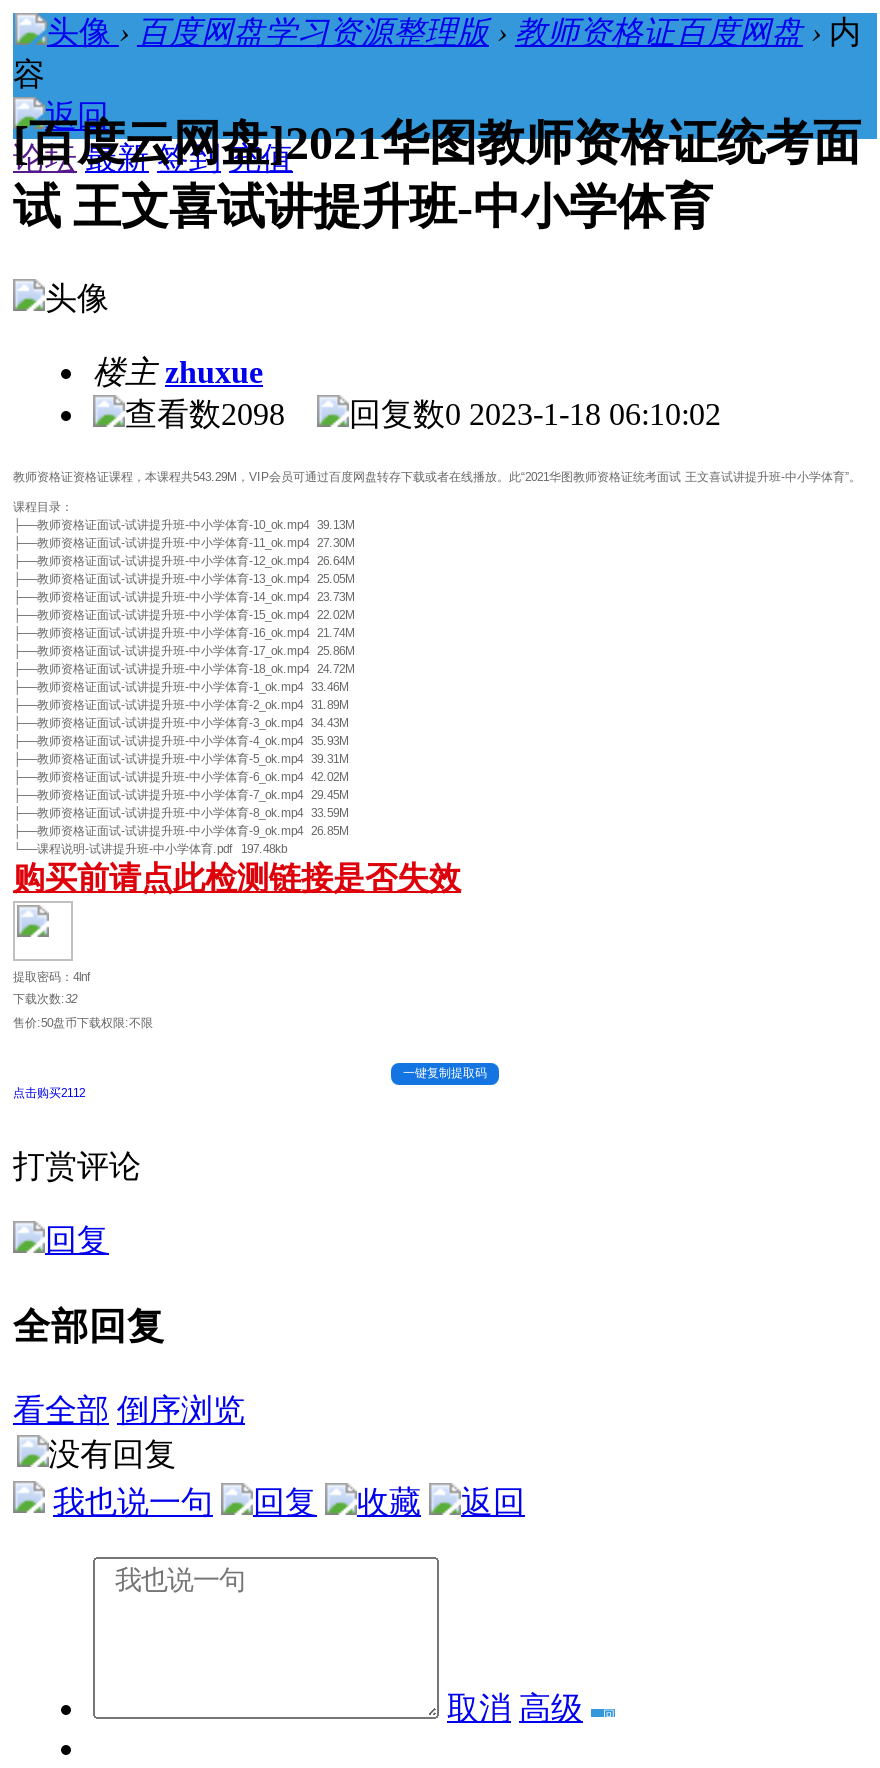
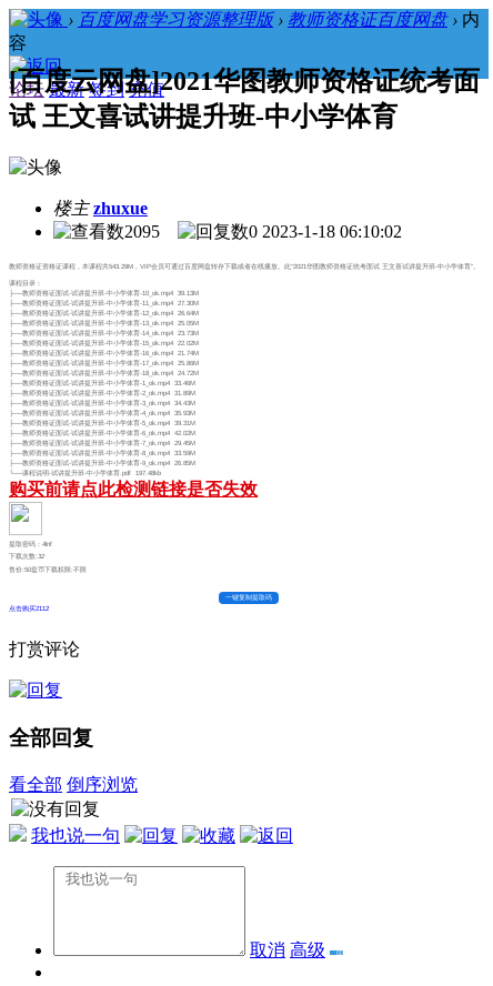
- 2098
+ 2095
